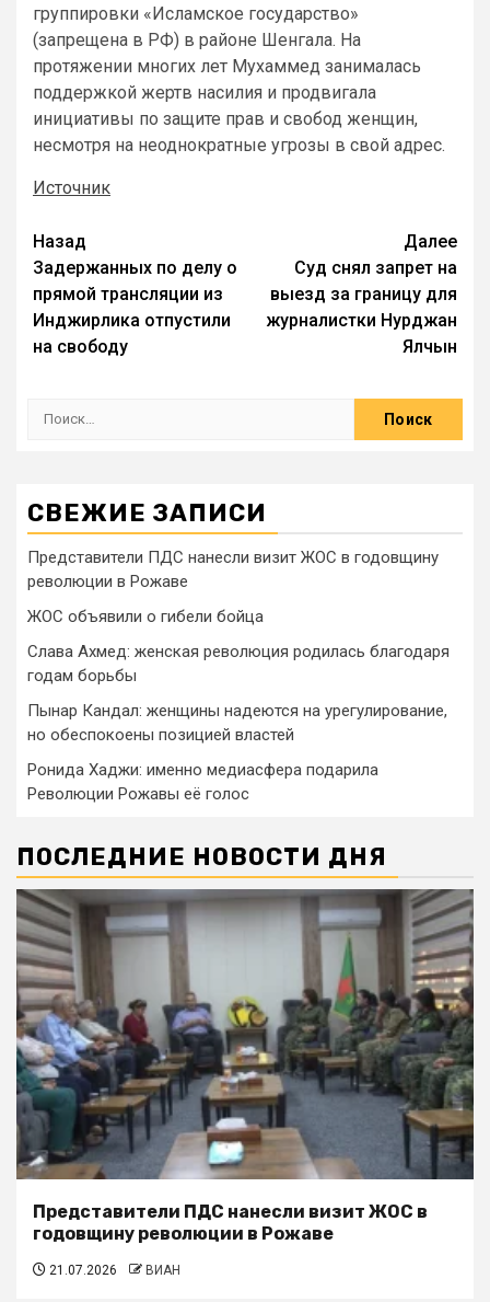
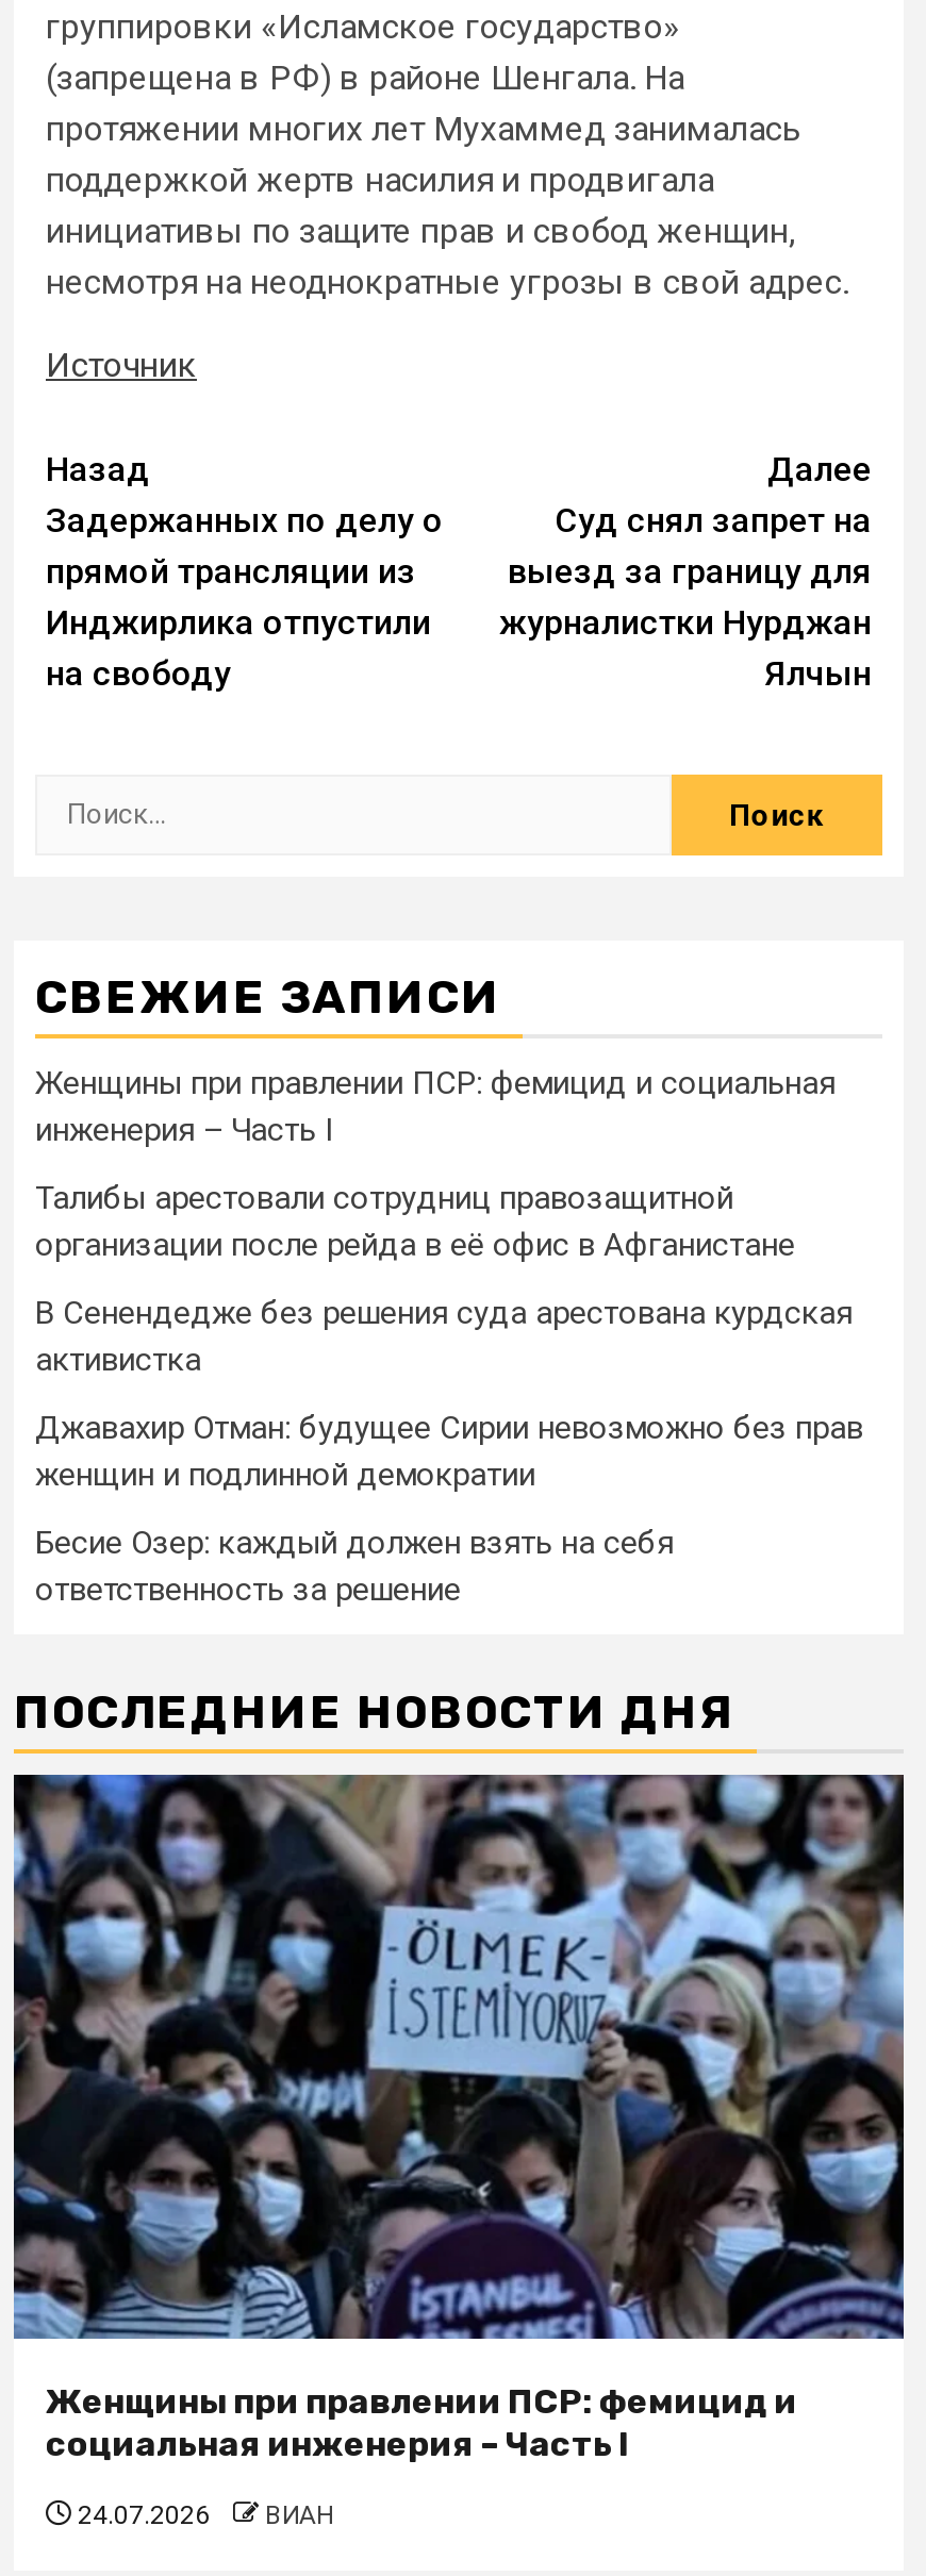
- Представители ПДС нанесли визит ЖОС в годовщину
- революции в Рожаве
+ Женщины при правлении ПСР: фемицид и социальная
+ инженерия – Часть I

- ЖОС объявили о гибели бойца
+ Талибы арестовали сотрудниц правозащитной
+ организации после рейда в её офис в Афганистане

- Слава Ахмед: женская революция родилась благодаря
- годам борьбы
+ В Сенендедже без решения суда арестована курдская
+ активистка

- Пынар Кандал: женщины надеются на урегулирование,
- но обеспокоены позицией властей
+ Джавахир Отман: будущее Сирии невозможно без прав
+ женщин и подлинной демократии

- Ронида Хаджи: именно медиасфера подарила
- Революции Рожавы её голос
+ Бесие Озер: каждый должен взять на себя
+ ответственность за решение

- [image]
- Представители ПДС нанесли визит ЖОС в
- годовщину революции в Рожаве
+ [image]
+ Женщины при правлении ПСР: фемицид и
+ социальная инженерия – Часть I

- 21.07.2026 ВИАН
+ 24.07.2026 ВИАН
